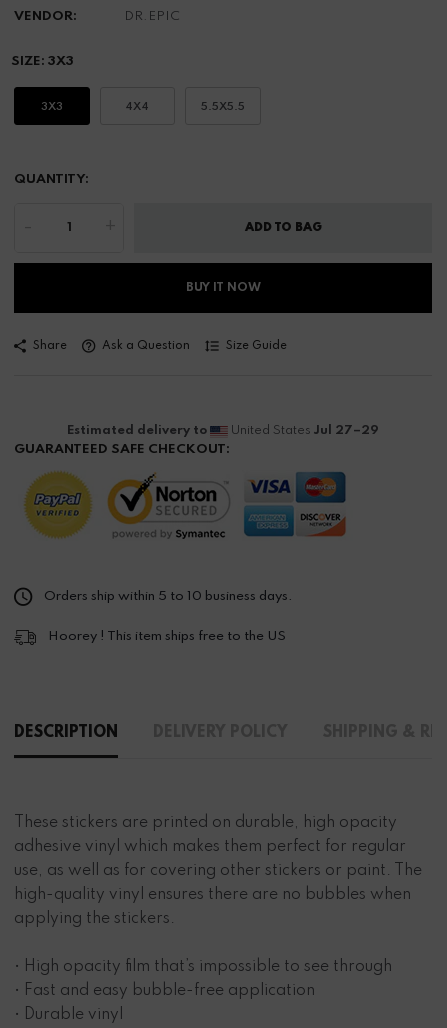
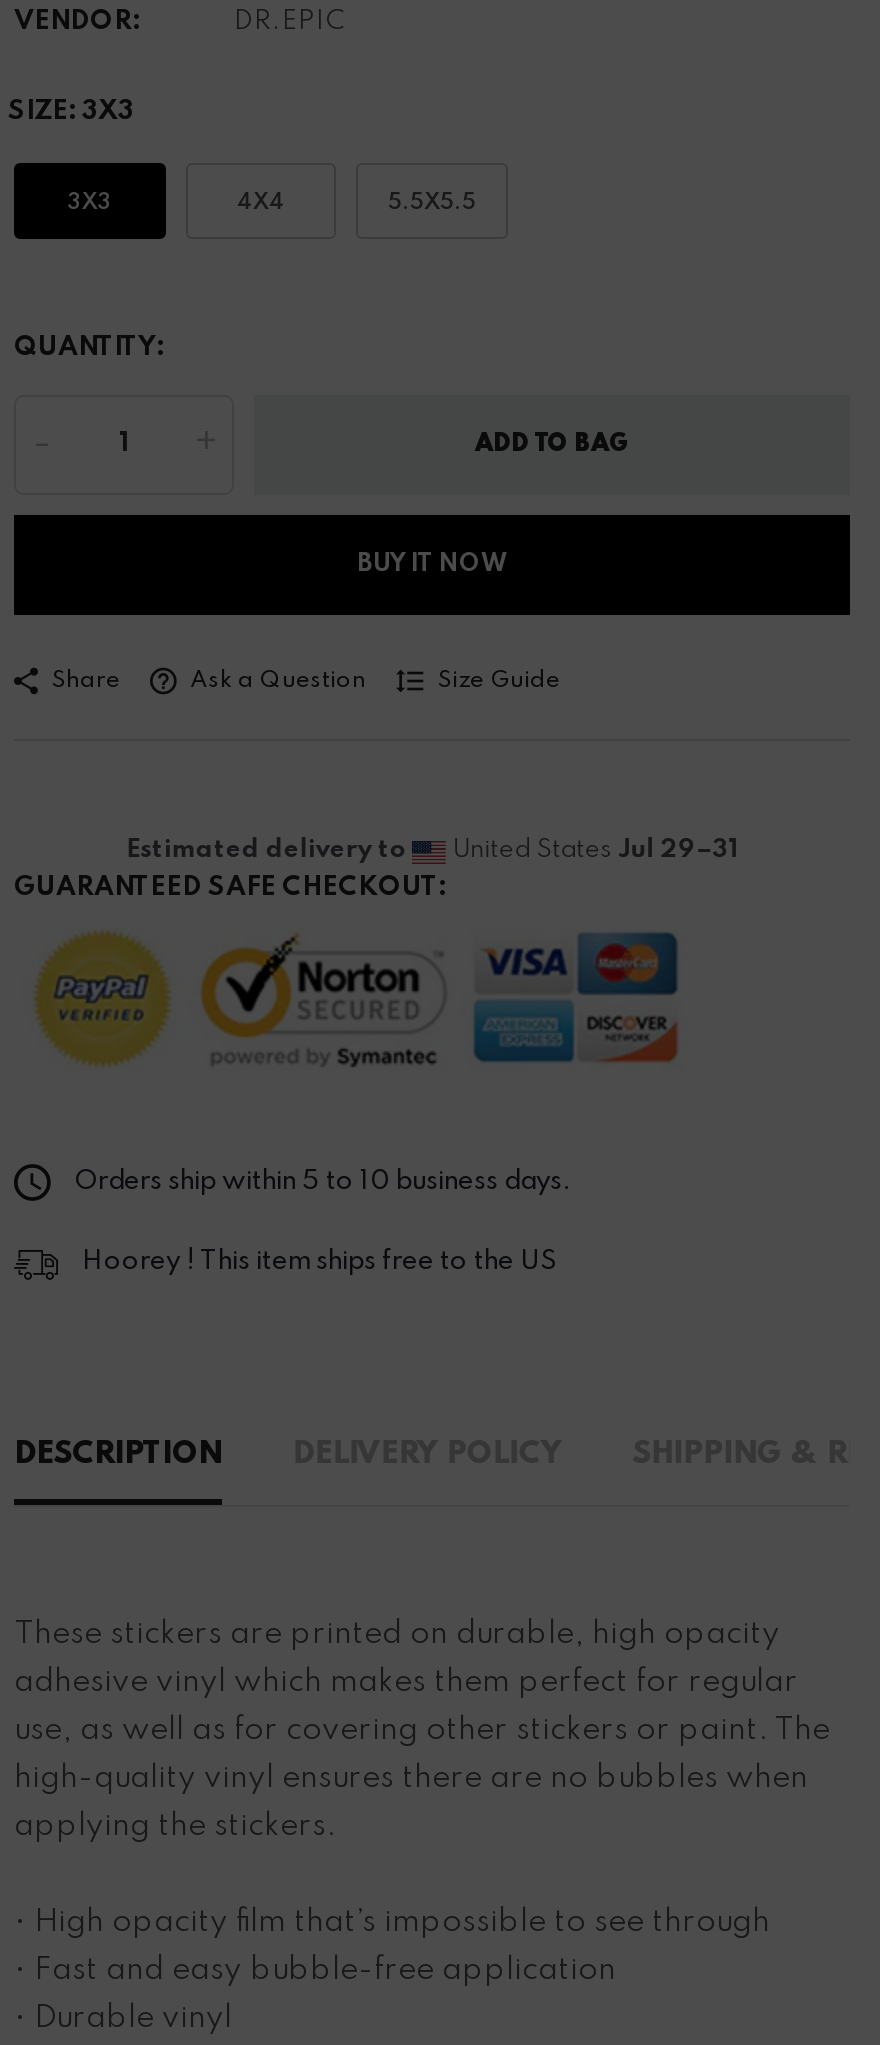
- United States Jul 27–29
+ United States Jul 29–31
